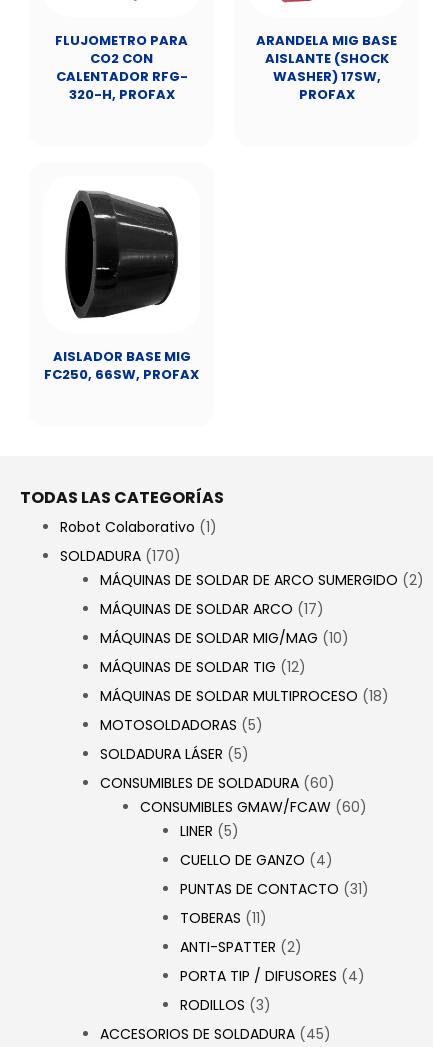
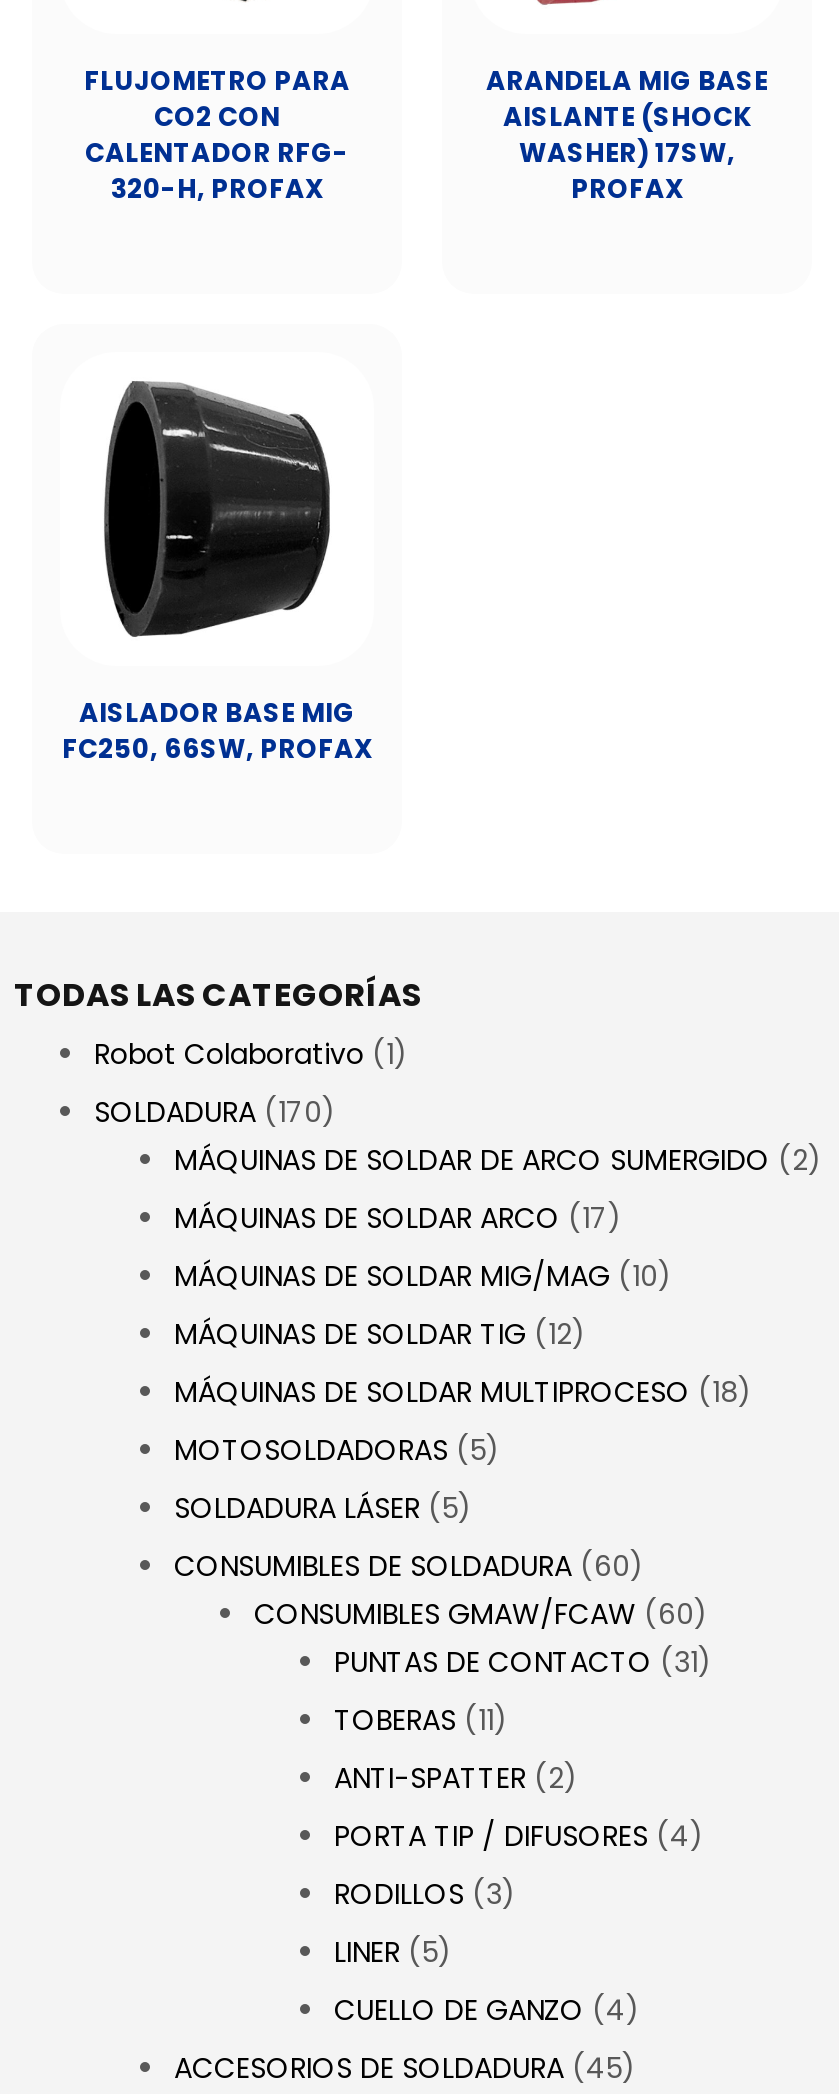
moved down: LINER (5) | CUELLO DE GANZO (4)

moved up: PUNTAS DE CONTACTO (31) | TOBERAS (11) | ANTI-SPATTER (2) | PORTA TIP / DIFUSORES (4) | RODILLOS (3)
